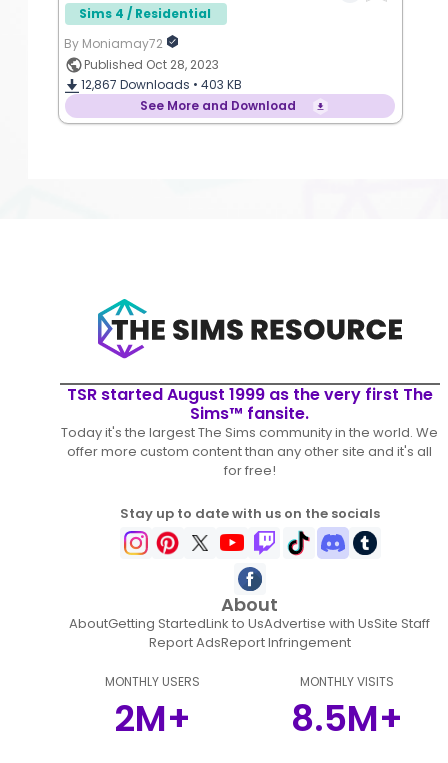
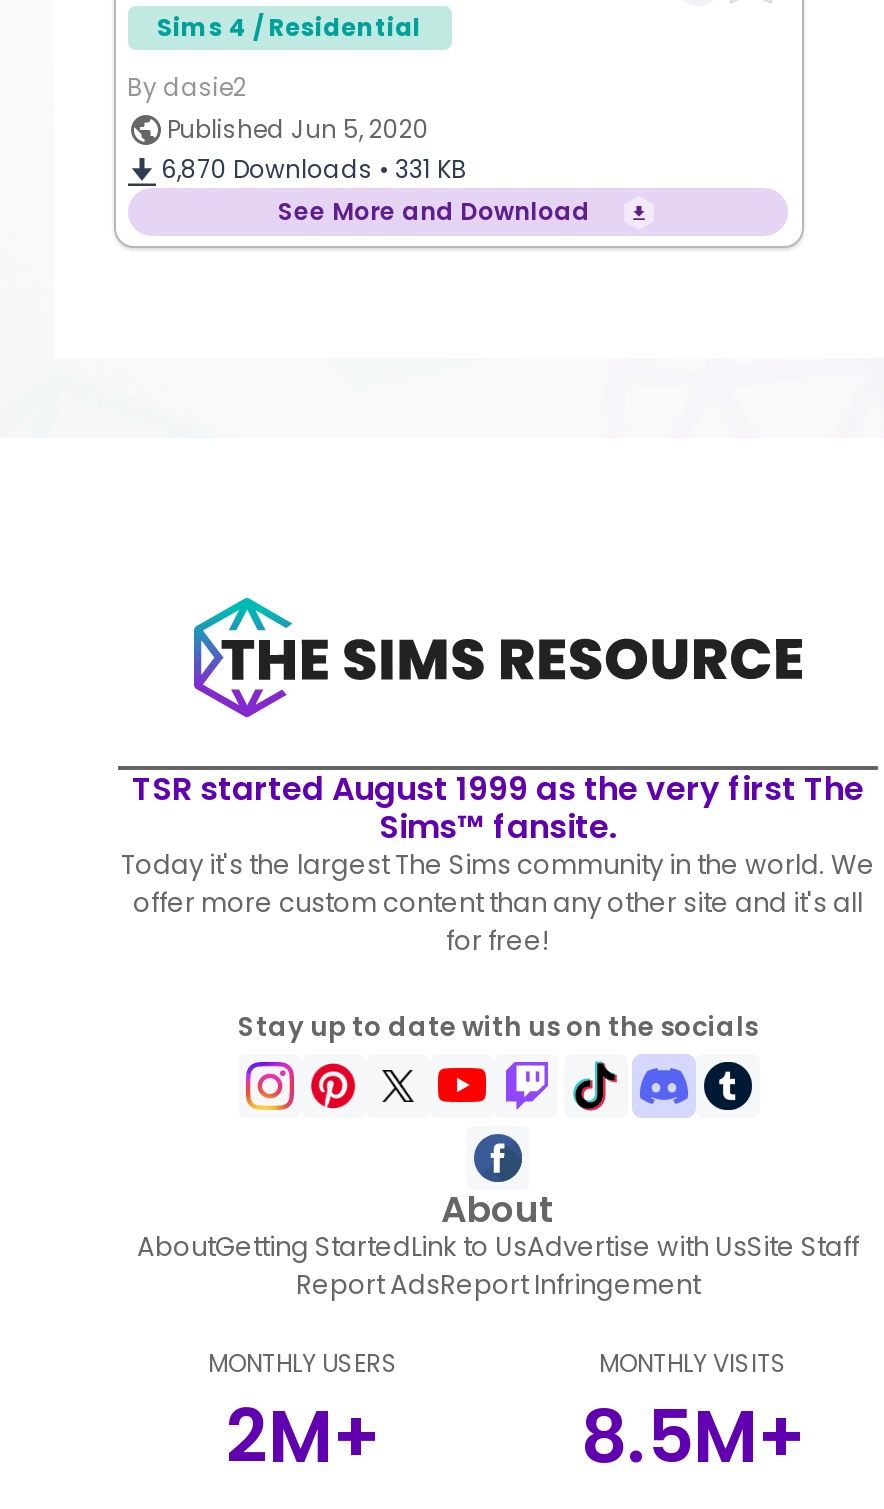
- By Moniamay72
+ By dasie2

- Published Oct 28, 2023
+ Published Jun 5, 2020

- 12,867 Downloads • 403 KB
+ 6,870 Downloads • 331 KB
